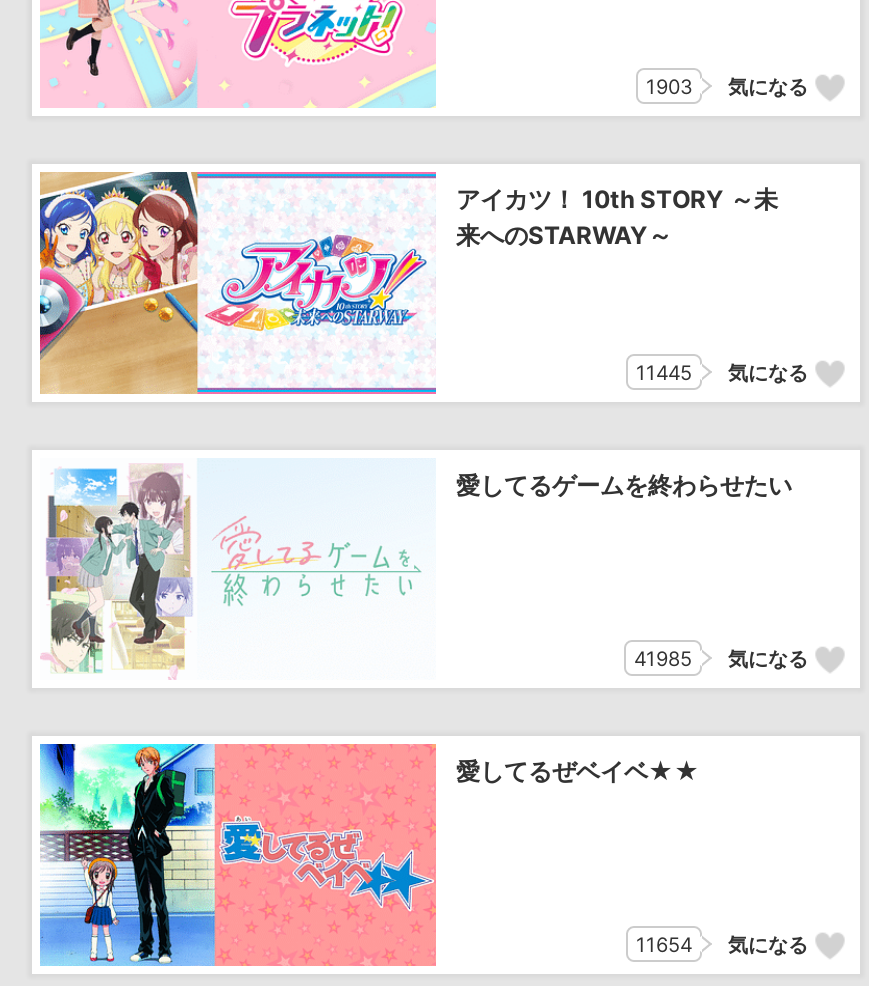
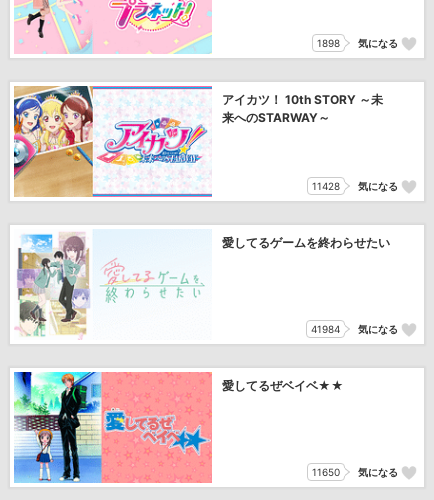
- 1903 気になる
+ 1898 気になる

- 11445 気になる
+ 11428 気になる

- 41985 気になる
+ 41984 気になる

- 11654 気になる
+ 11650 気になる
